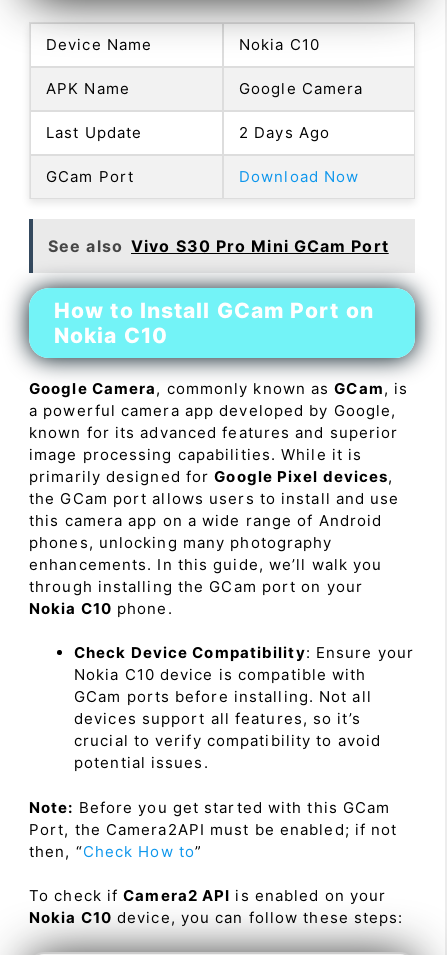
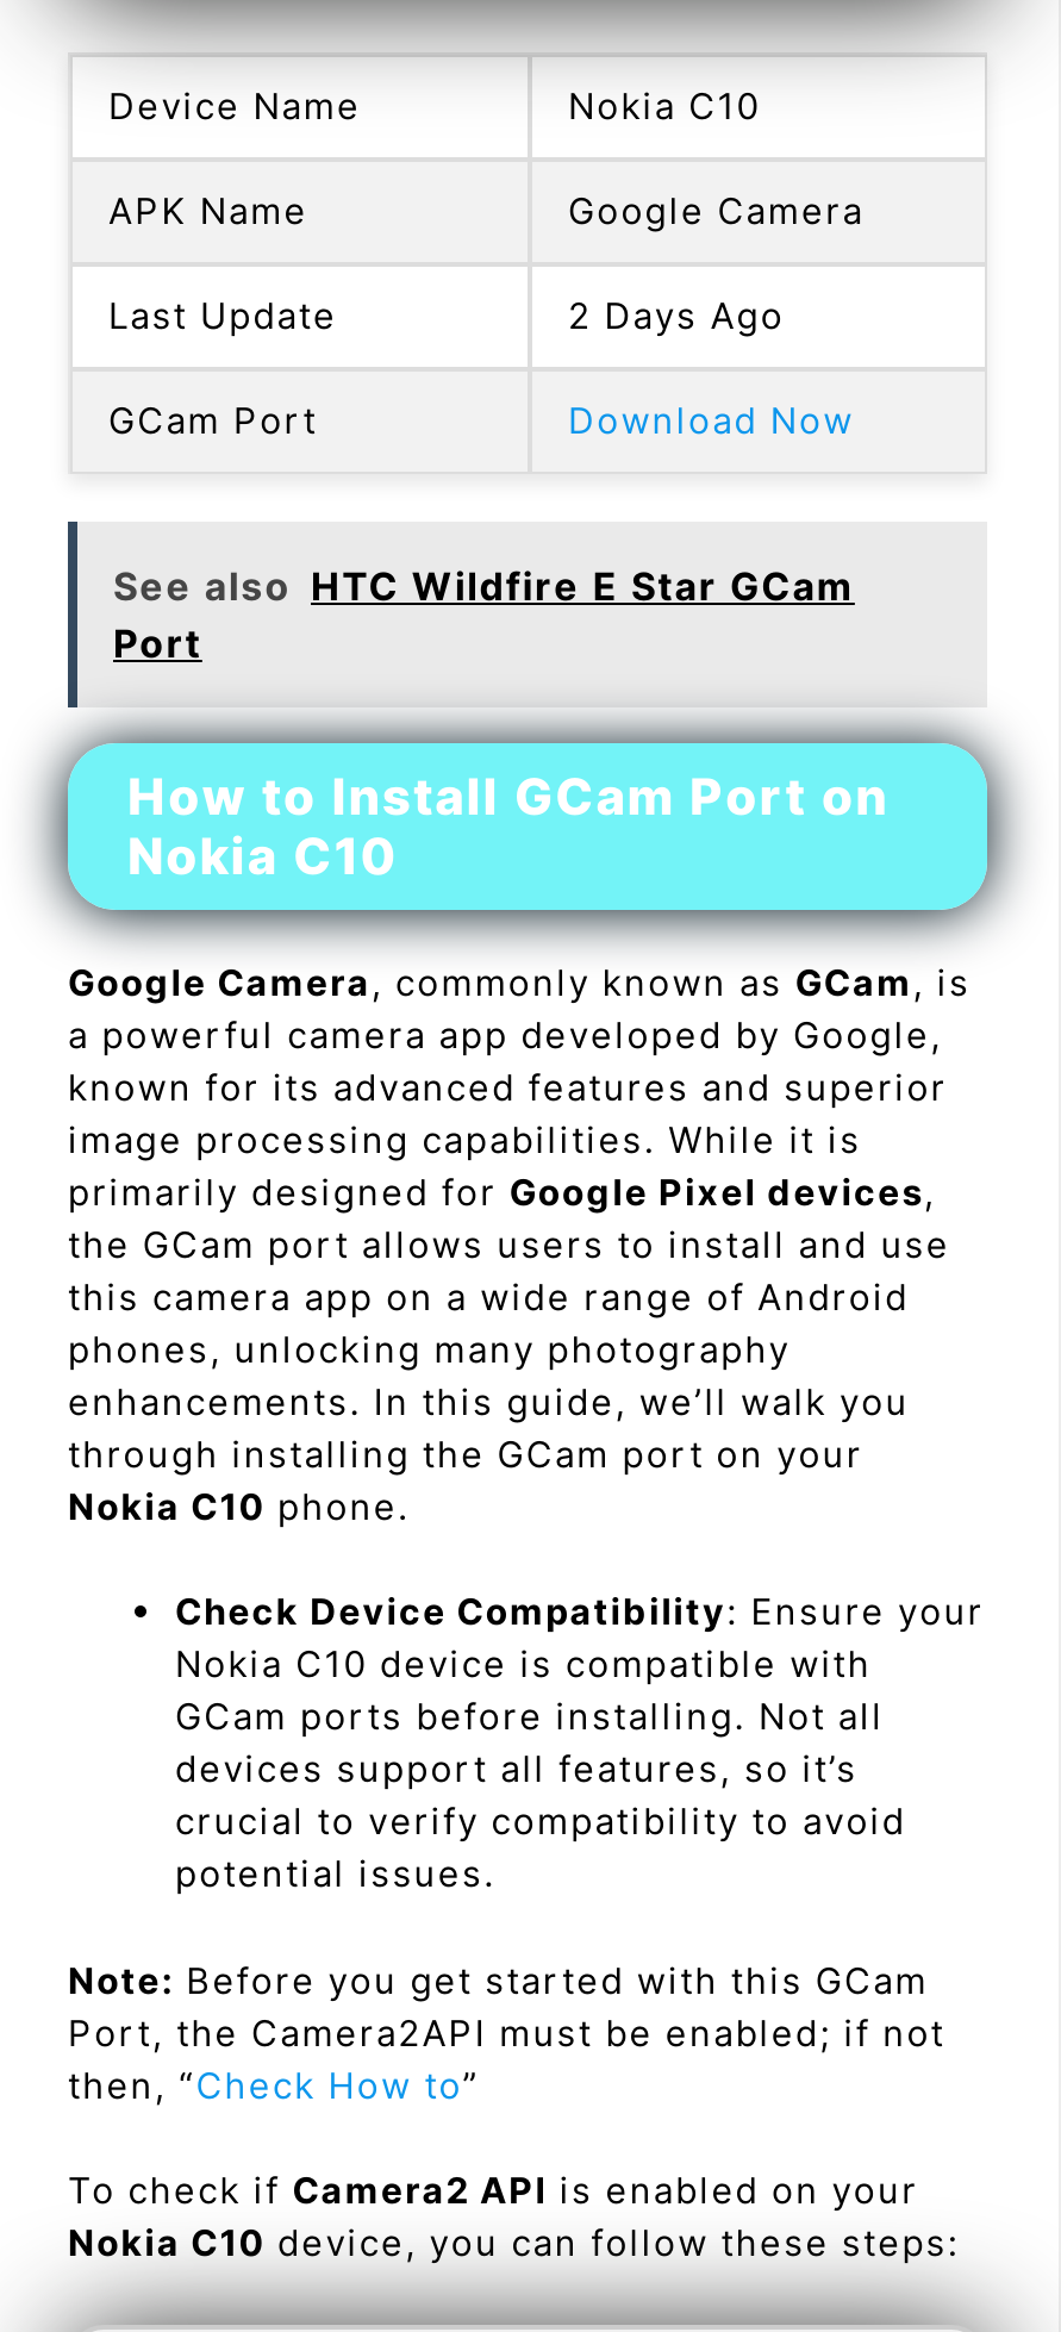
- See also Vivo S30 Pro Mini GCam Port
+ See also HTC Wildfire E Star GCam
+ Port
